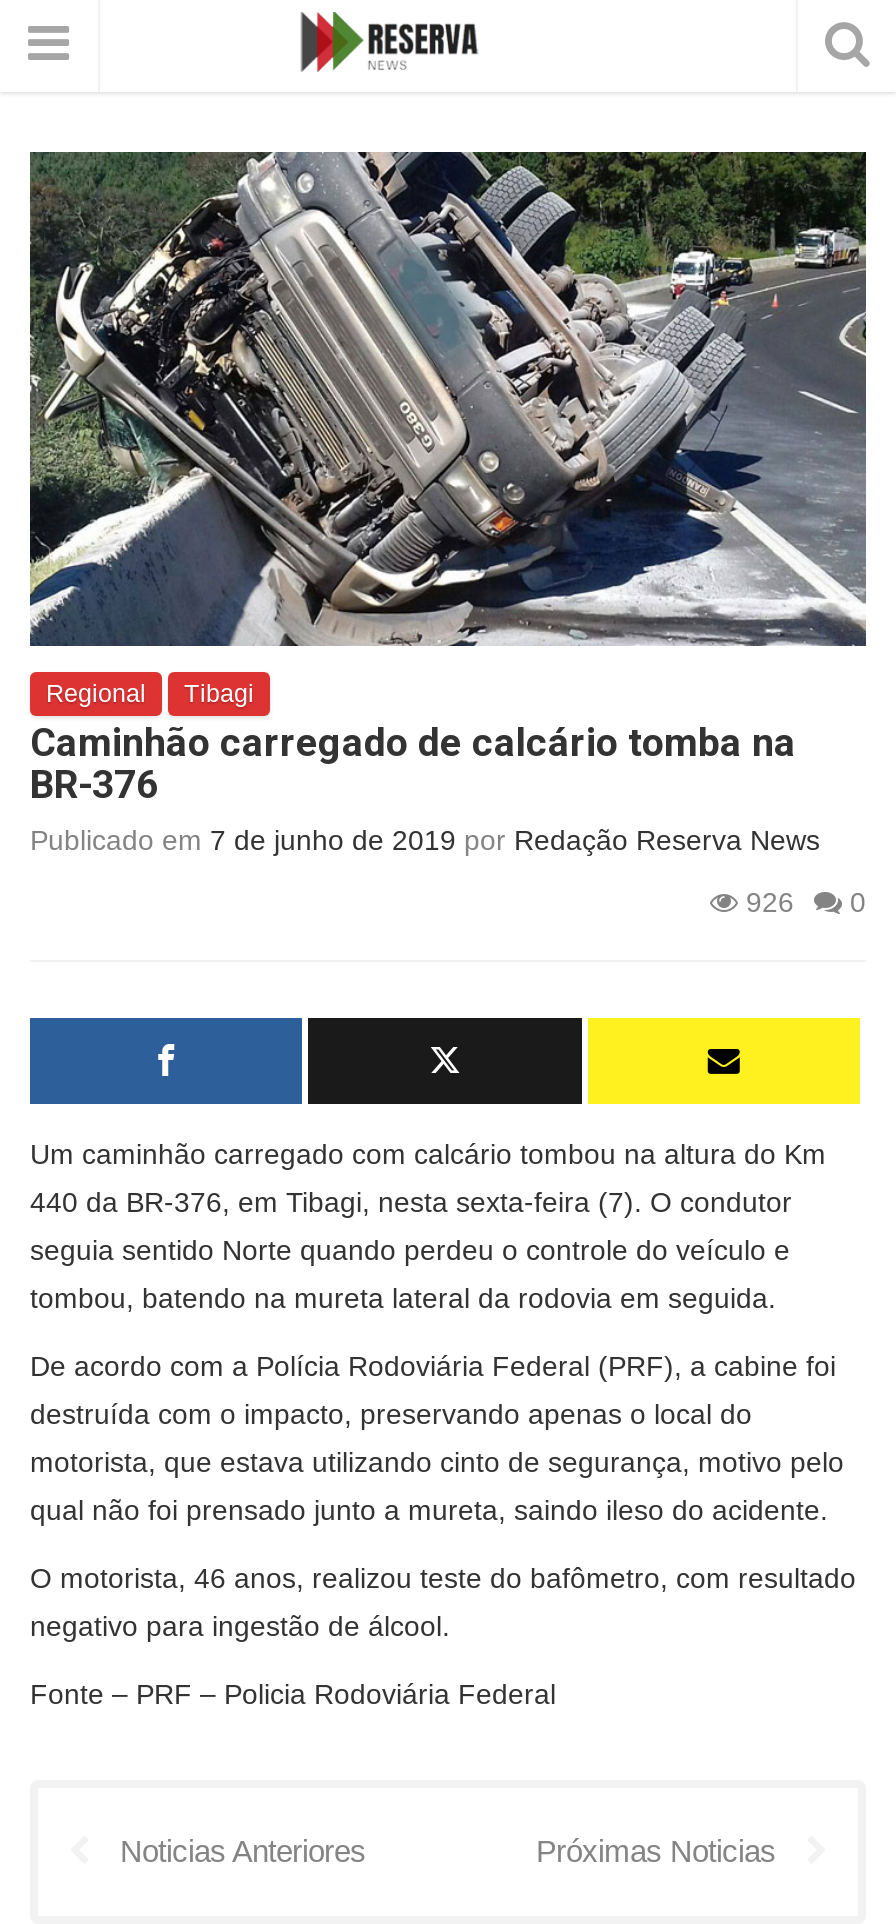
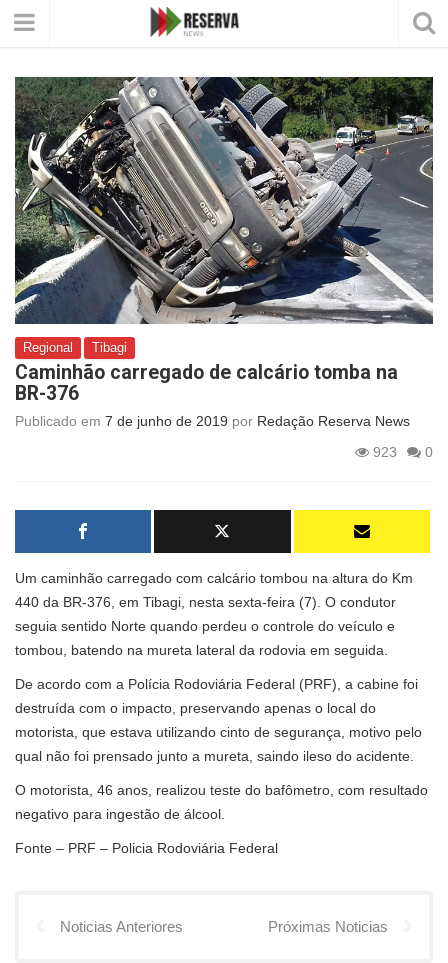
- 926 0
+ 923 0
